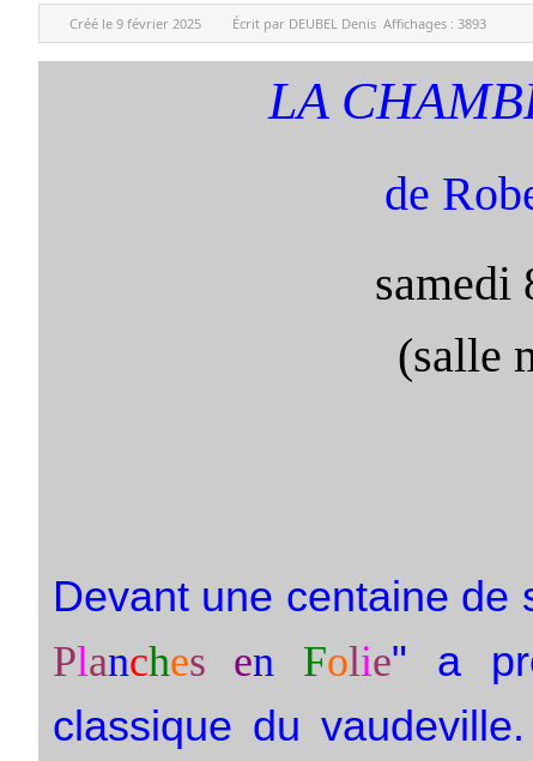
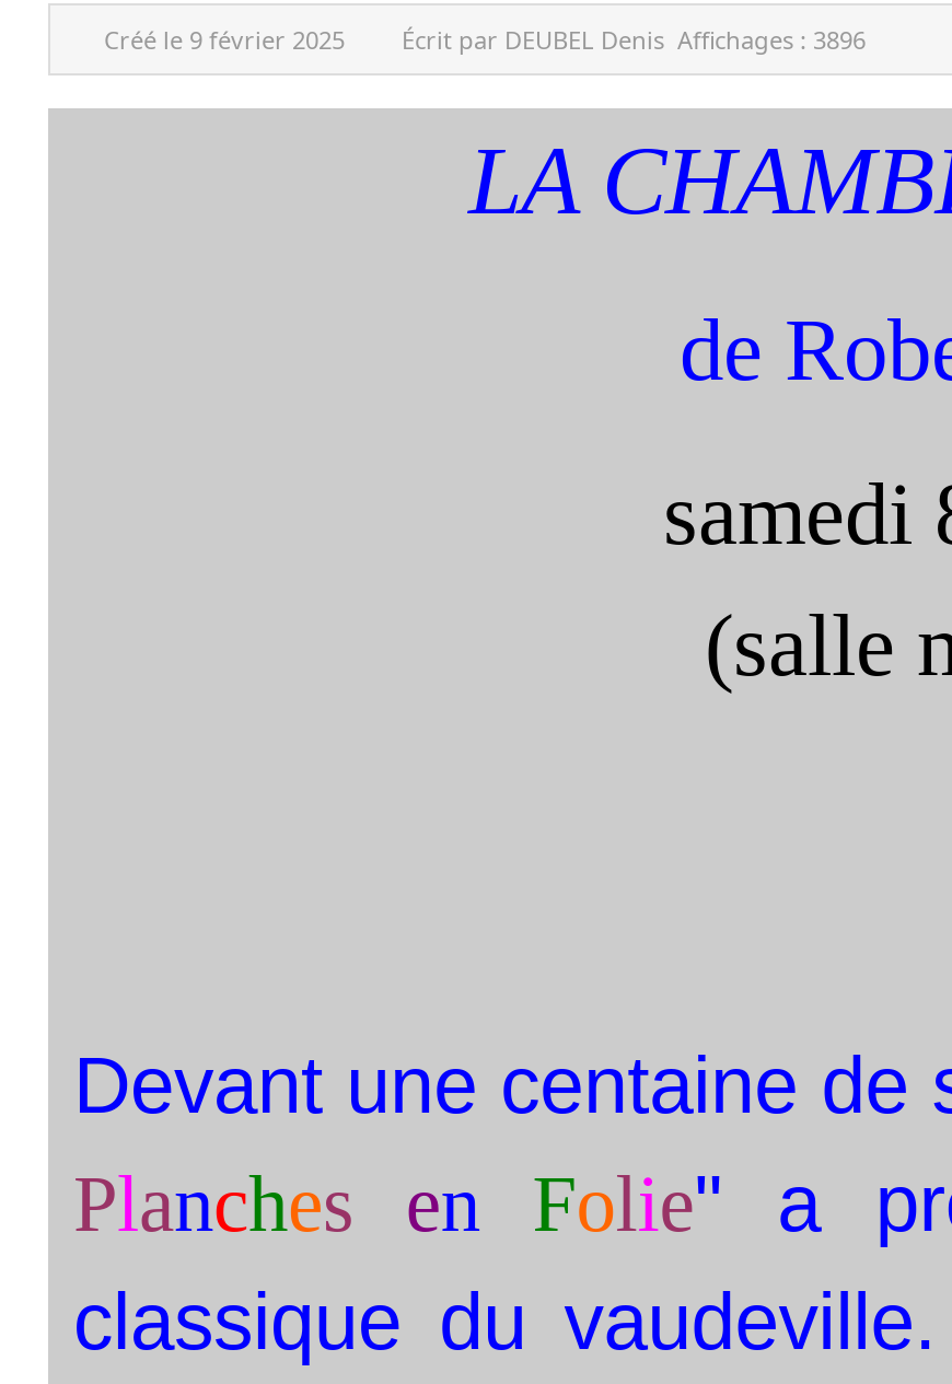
- Écrit par DEUBEL Denis Affichages : 3893
+ Écrit par DEUBEL Denis Affichages : 3896
